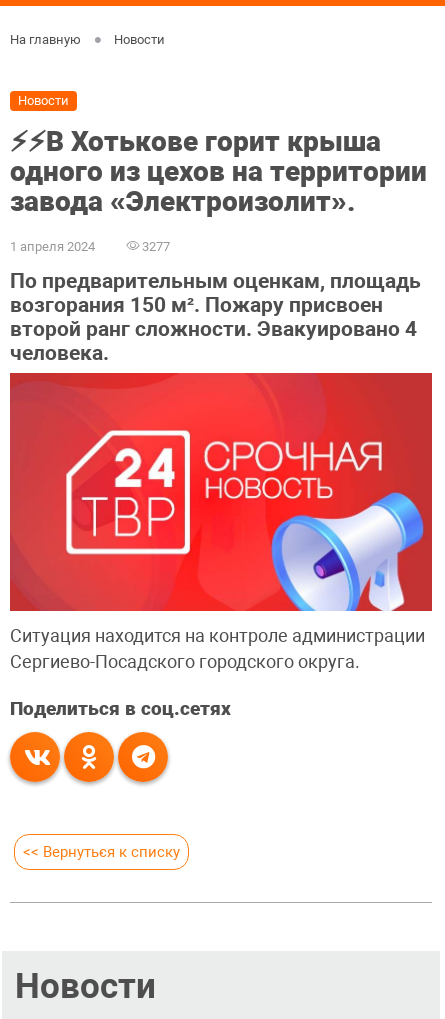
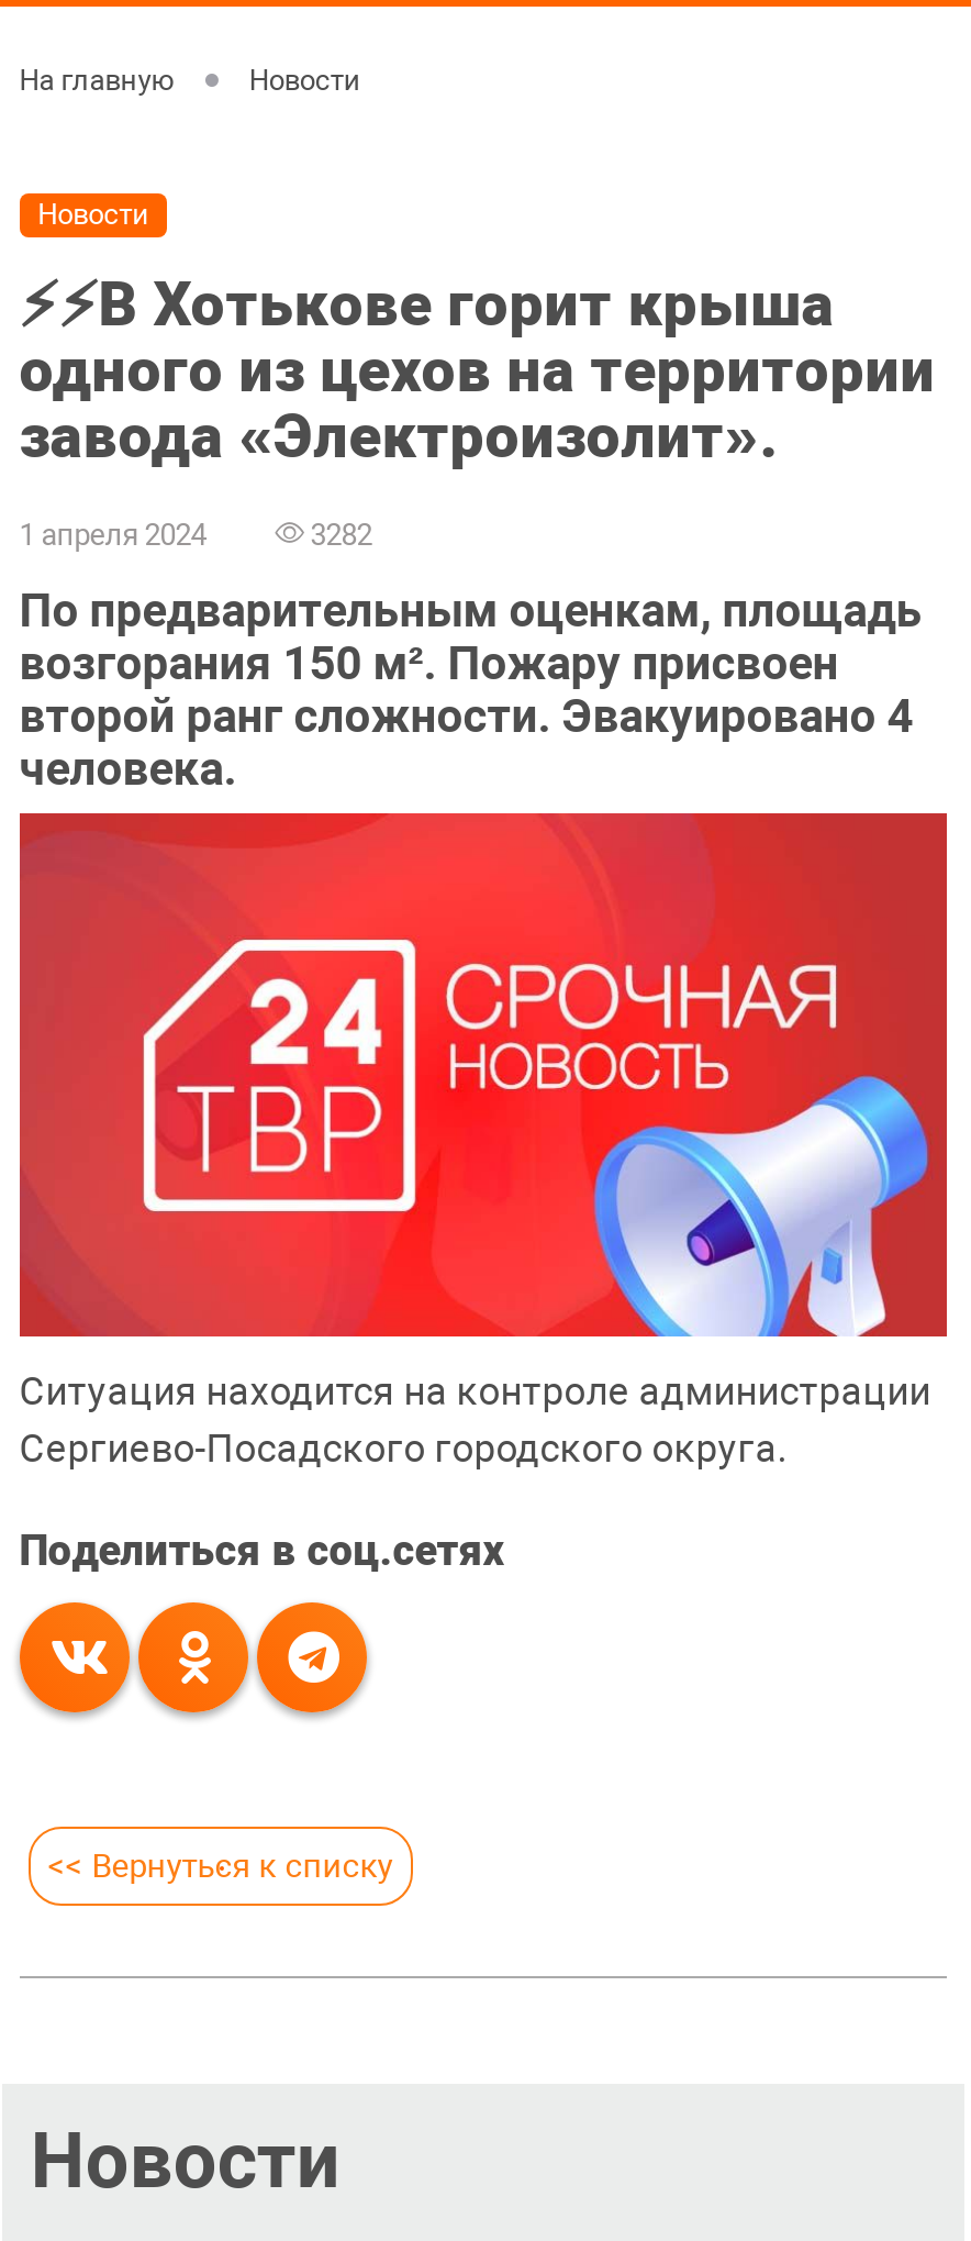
- 3277
+ 3282
